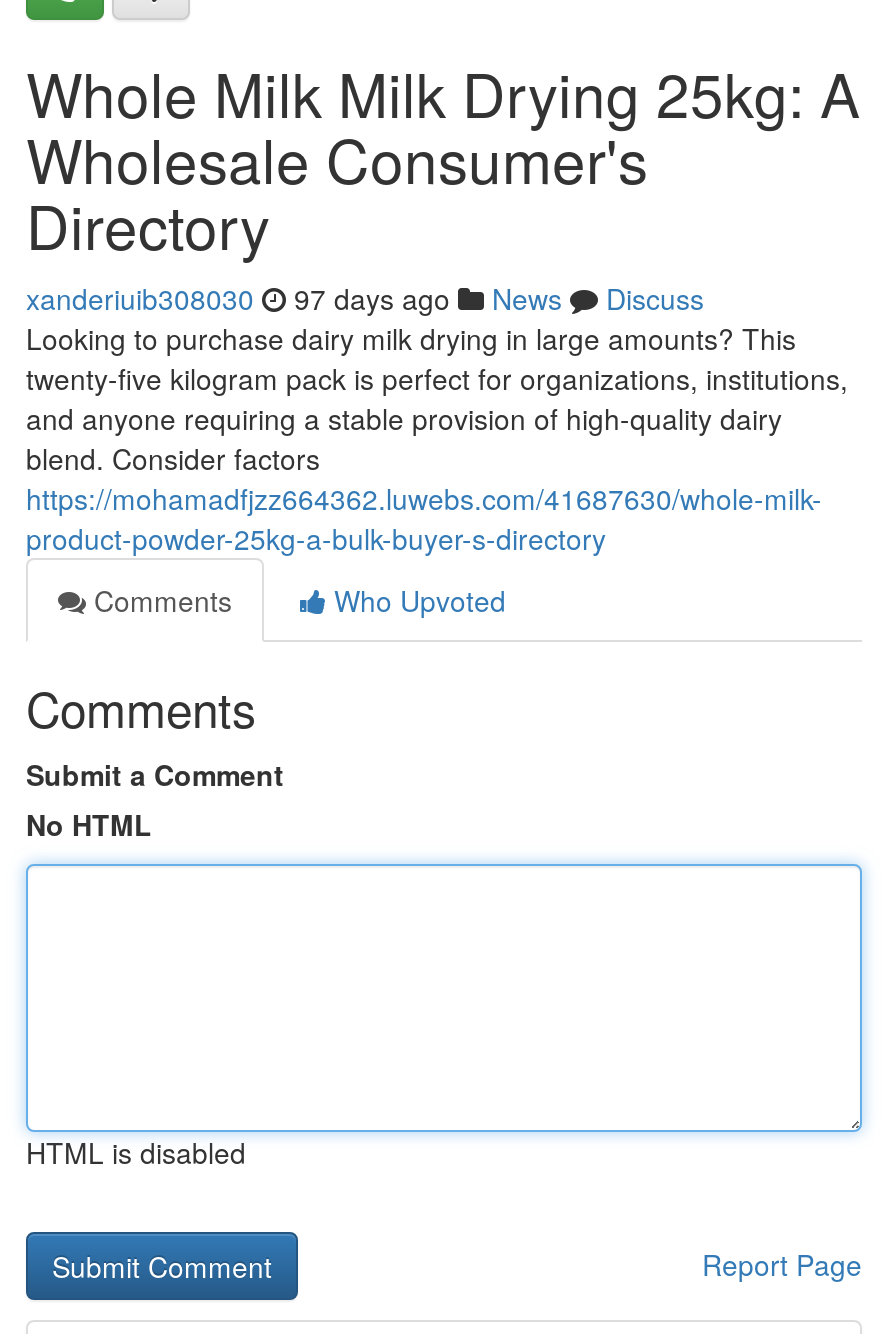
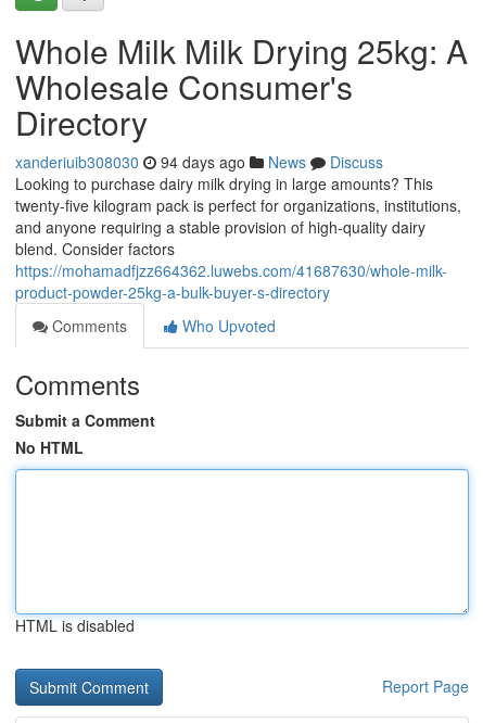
- xanderiuib308030 97 days ago News Discuss
+ xanderiuib308030 94 days ago News Discuss
